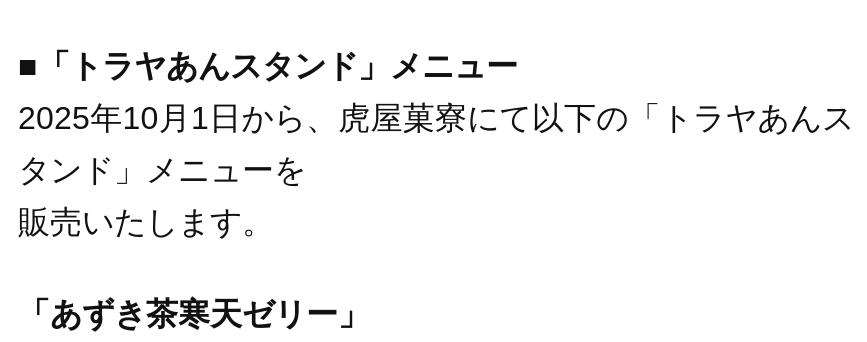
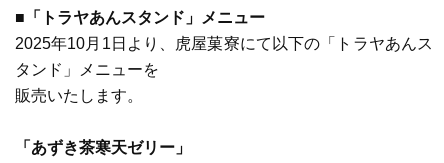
- 2025年10月1日から、虎屋菓寮にて以下の「トラヤあんス
+ 2025年10月1日より、虎屋菓寮にて以下の「トラヤあんス
